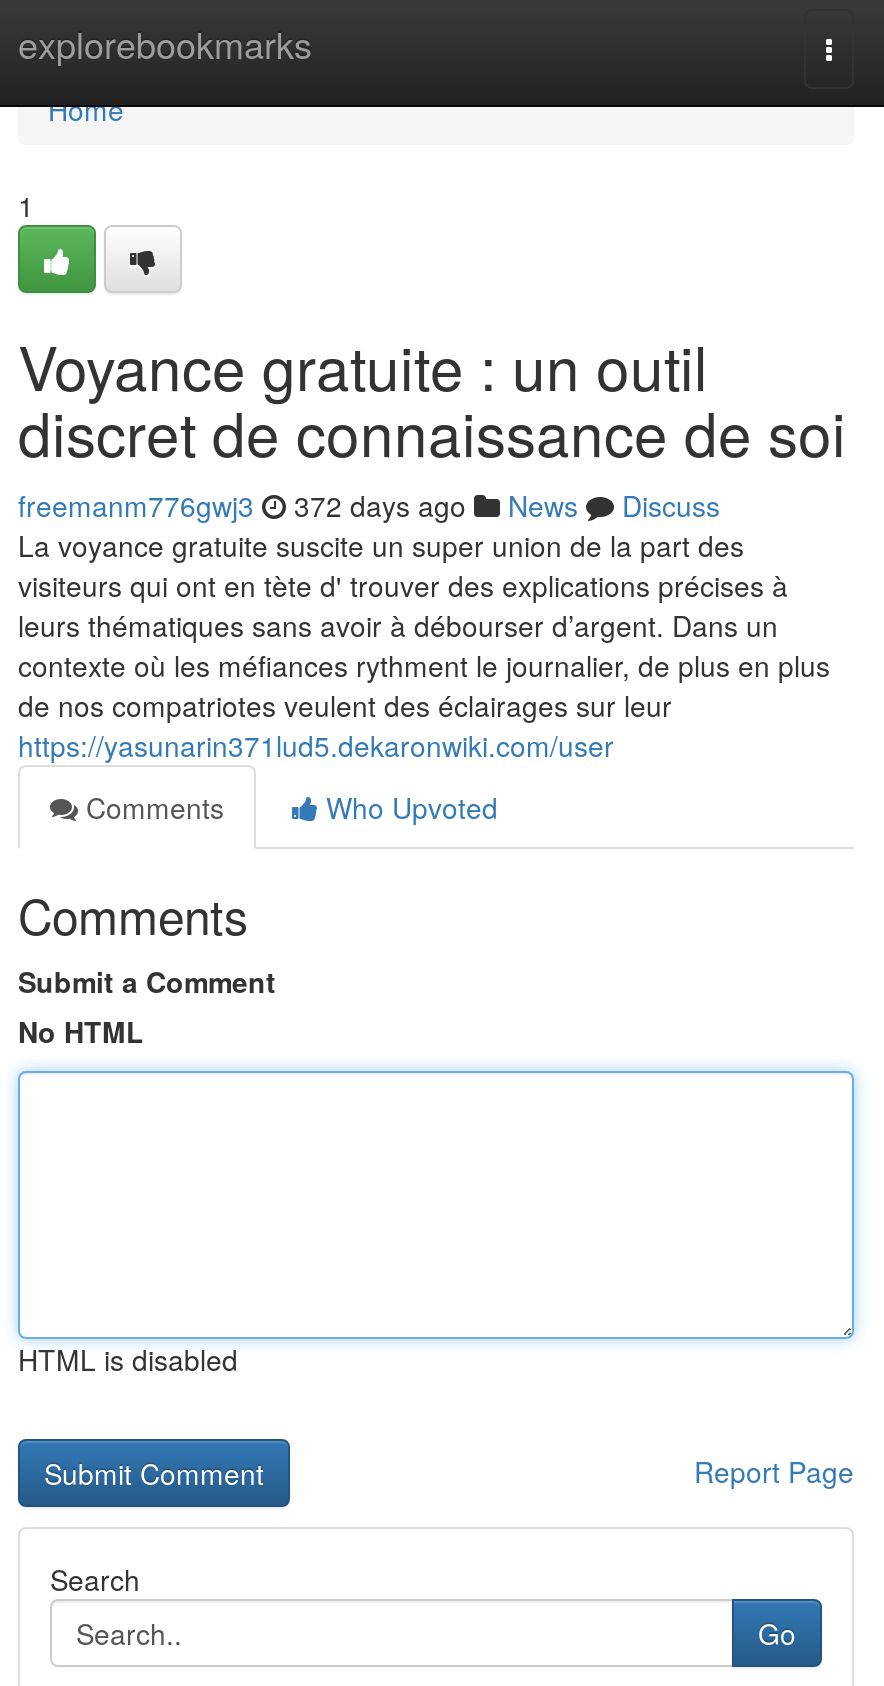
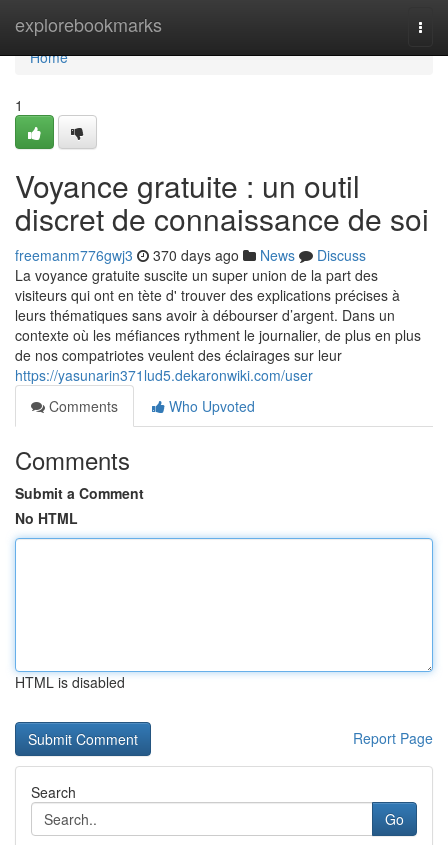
- freemanm776gwj3 372 days ago News Discuss
+ freemanm776gwj3 370 days ago News Discuss
